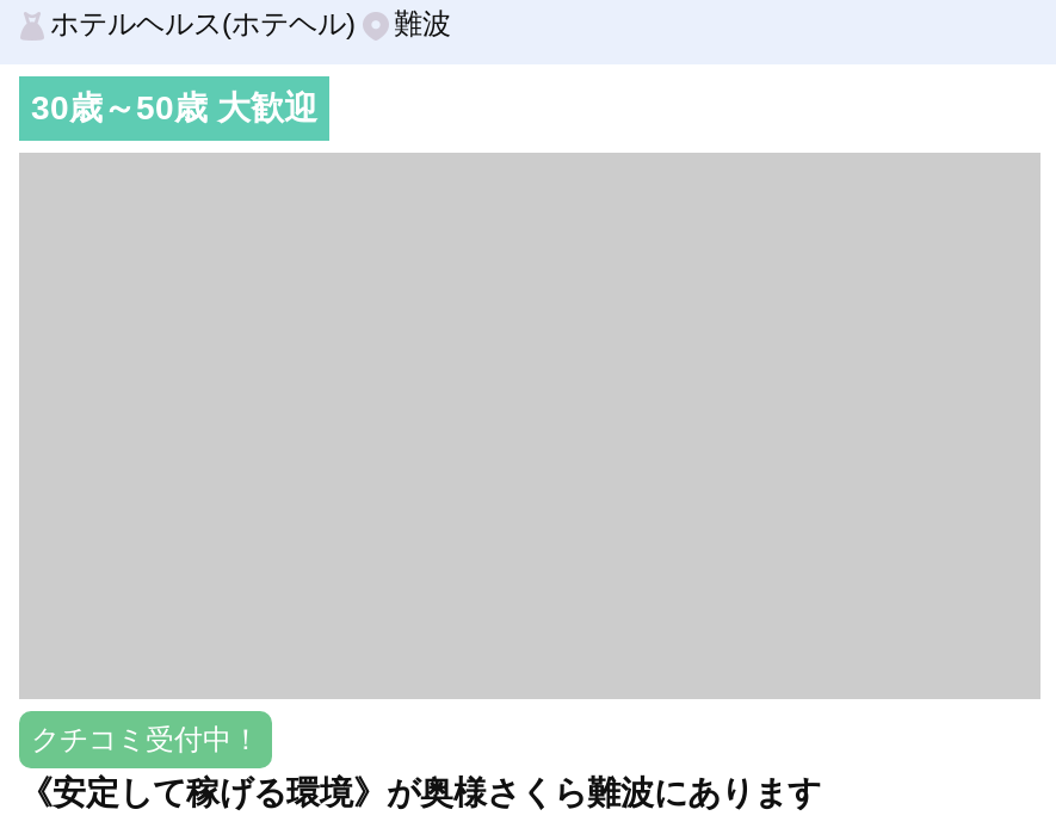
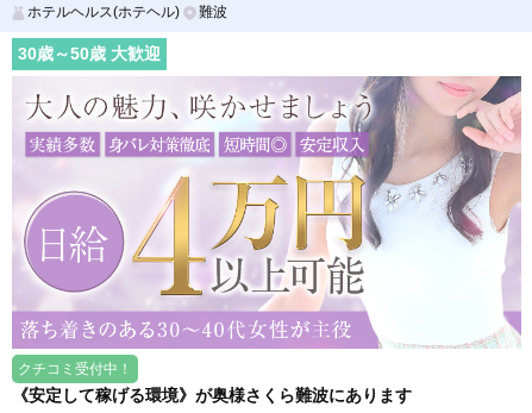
+ [image]
